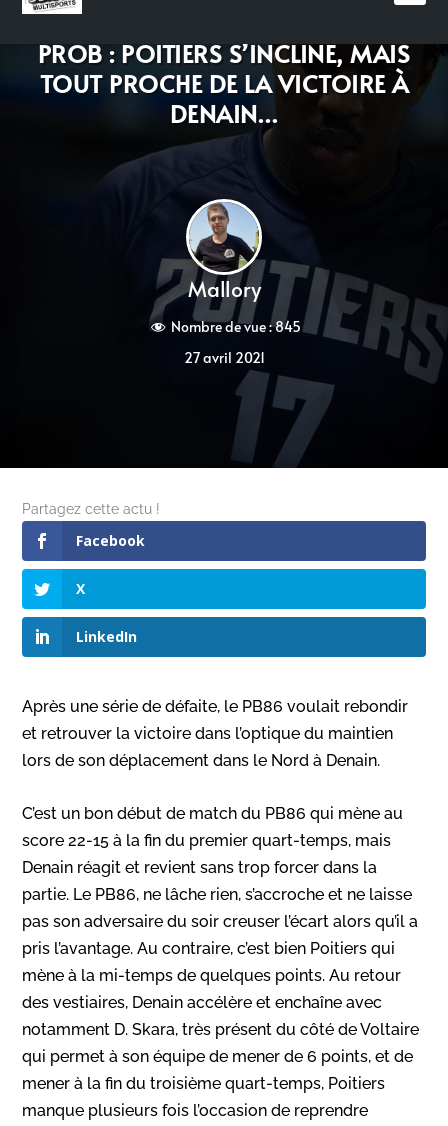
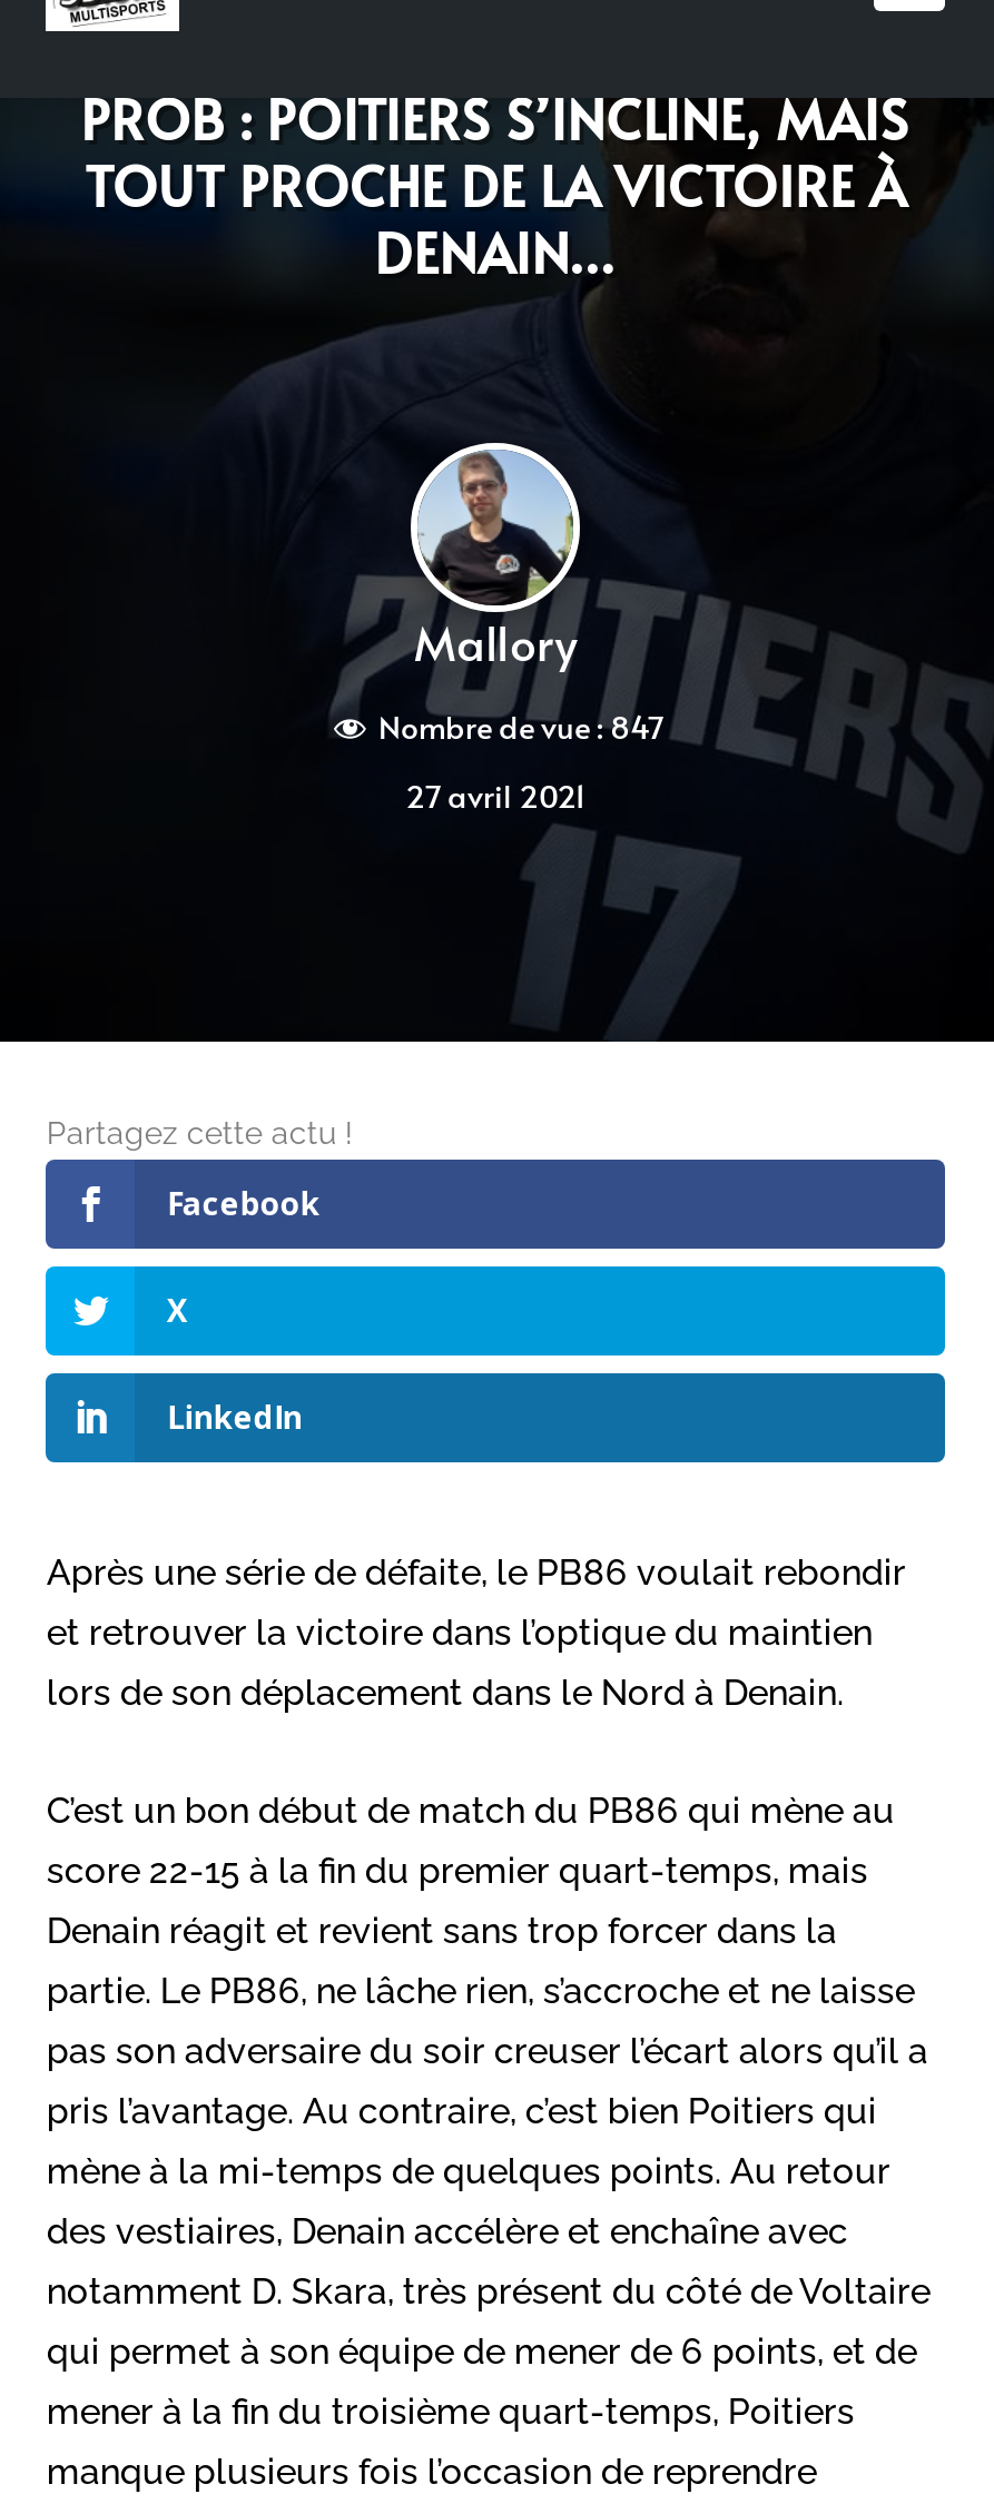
- Nombre de vue : 845
+ Nombre de vue : 847
